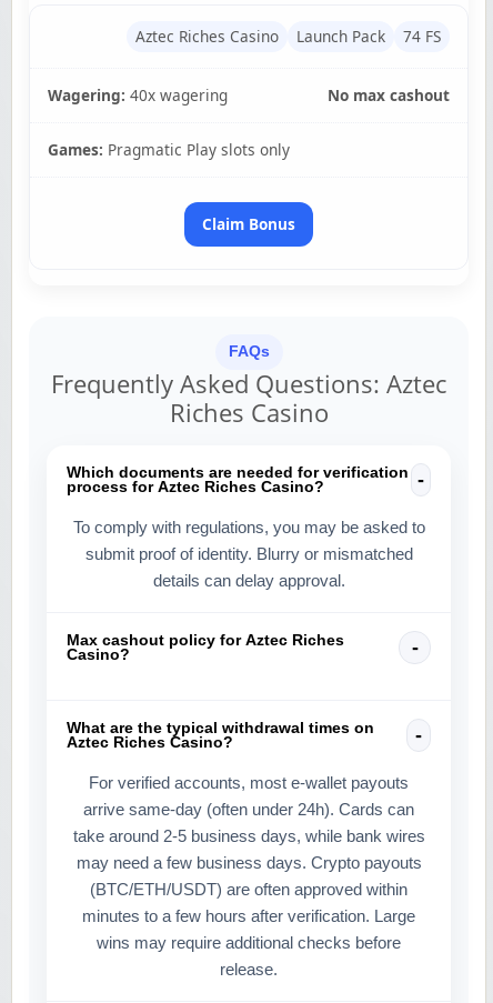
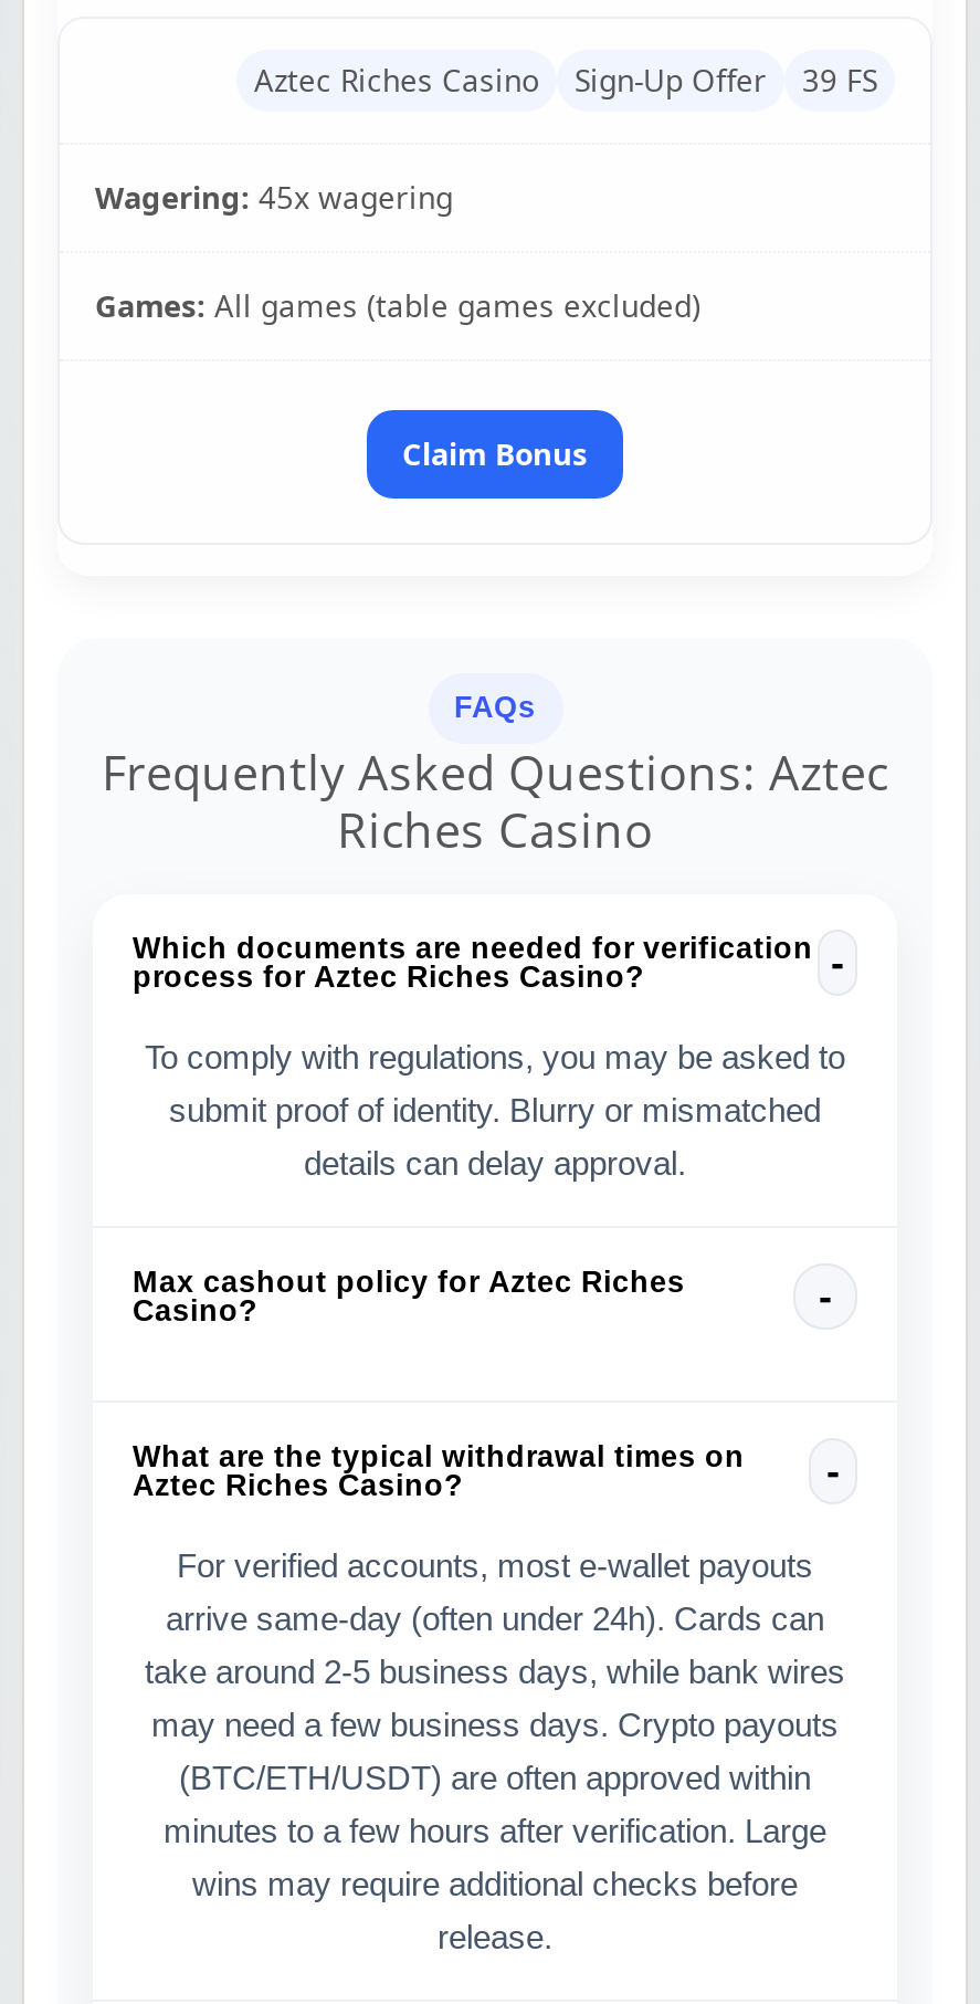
- Launch Pack
- 74 FS
+ Sign-Up Offer
+ 39 FS

- Wagering: 40x wagering
- No max cashout
+ Wagering: 45x wagering

- Games: Pragmatic Play slots only
+ Games: All games (table games excluded)
